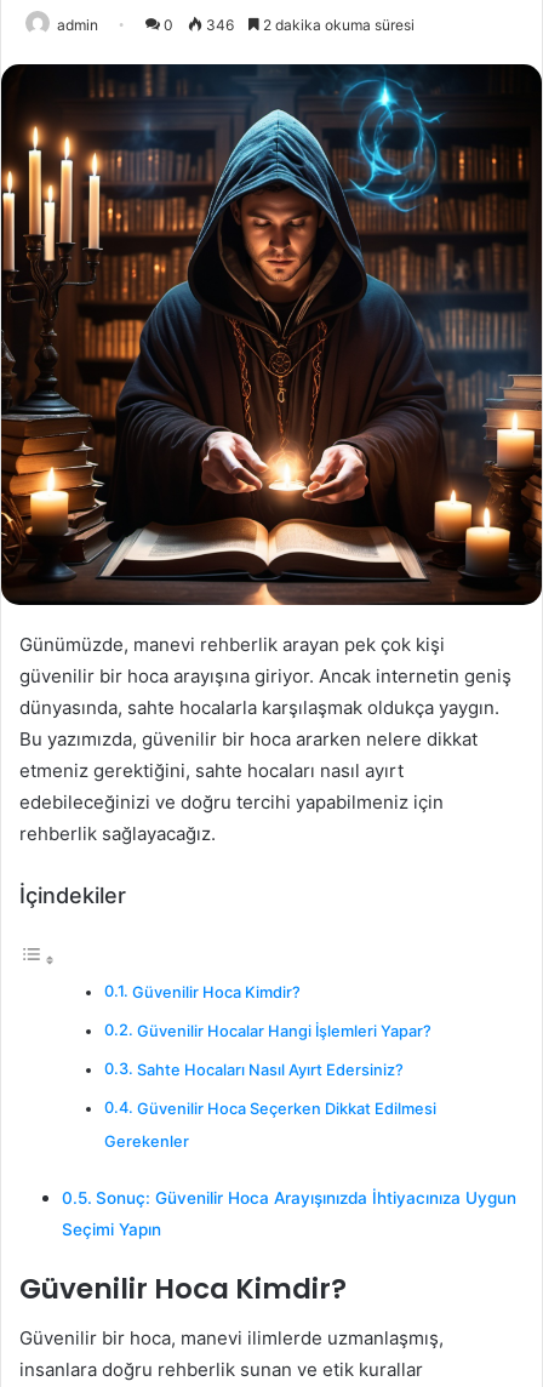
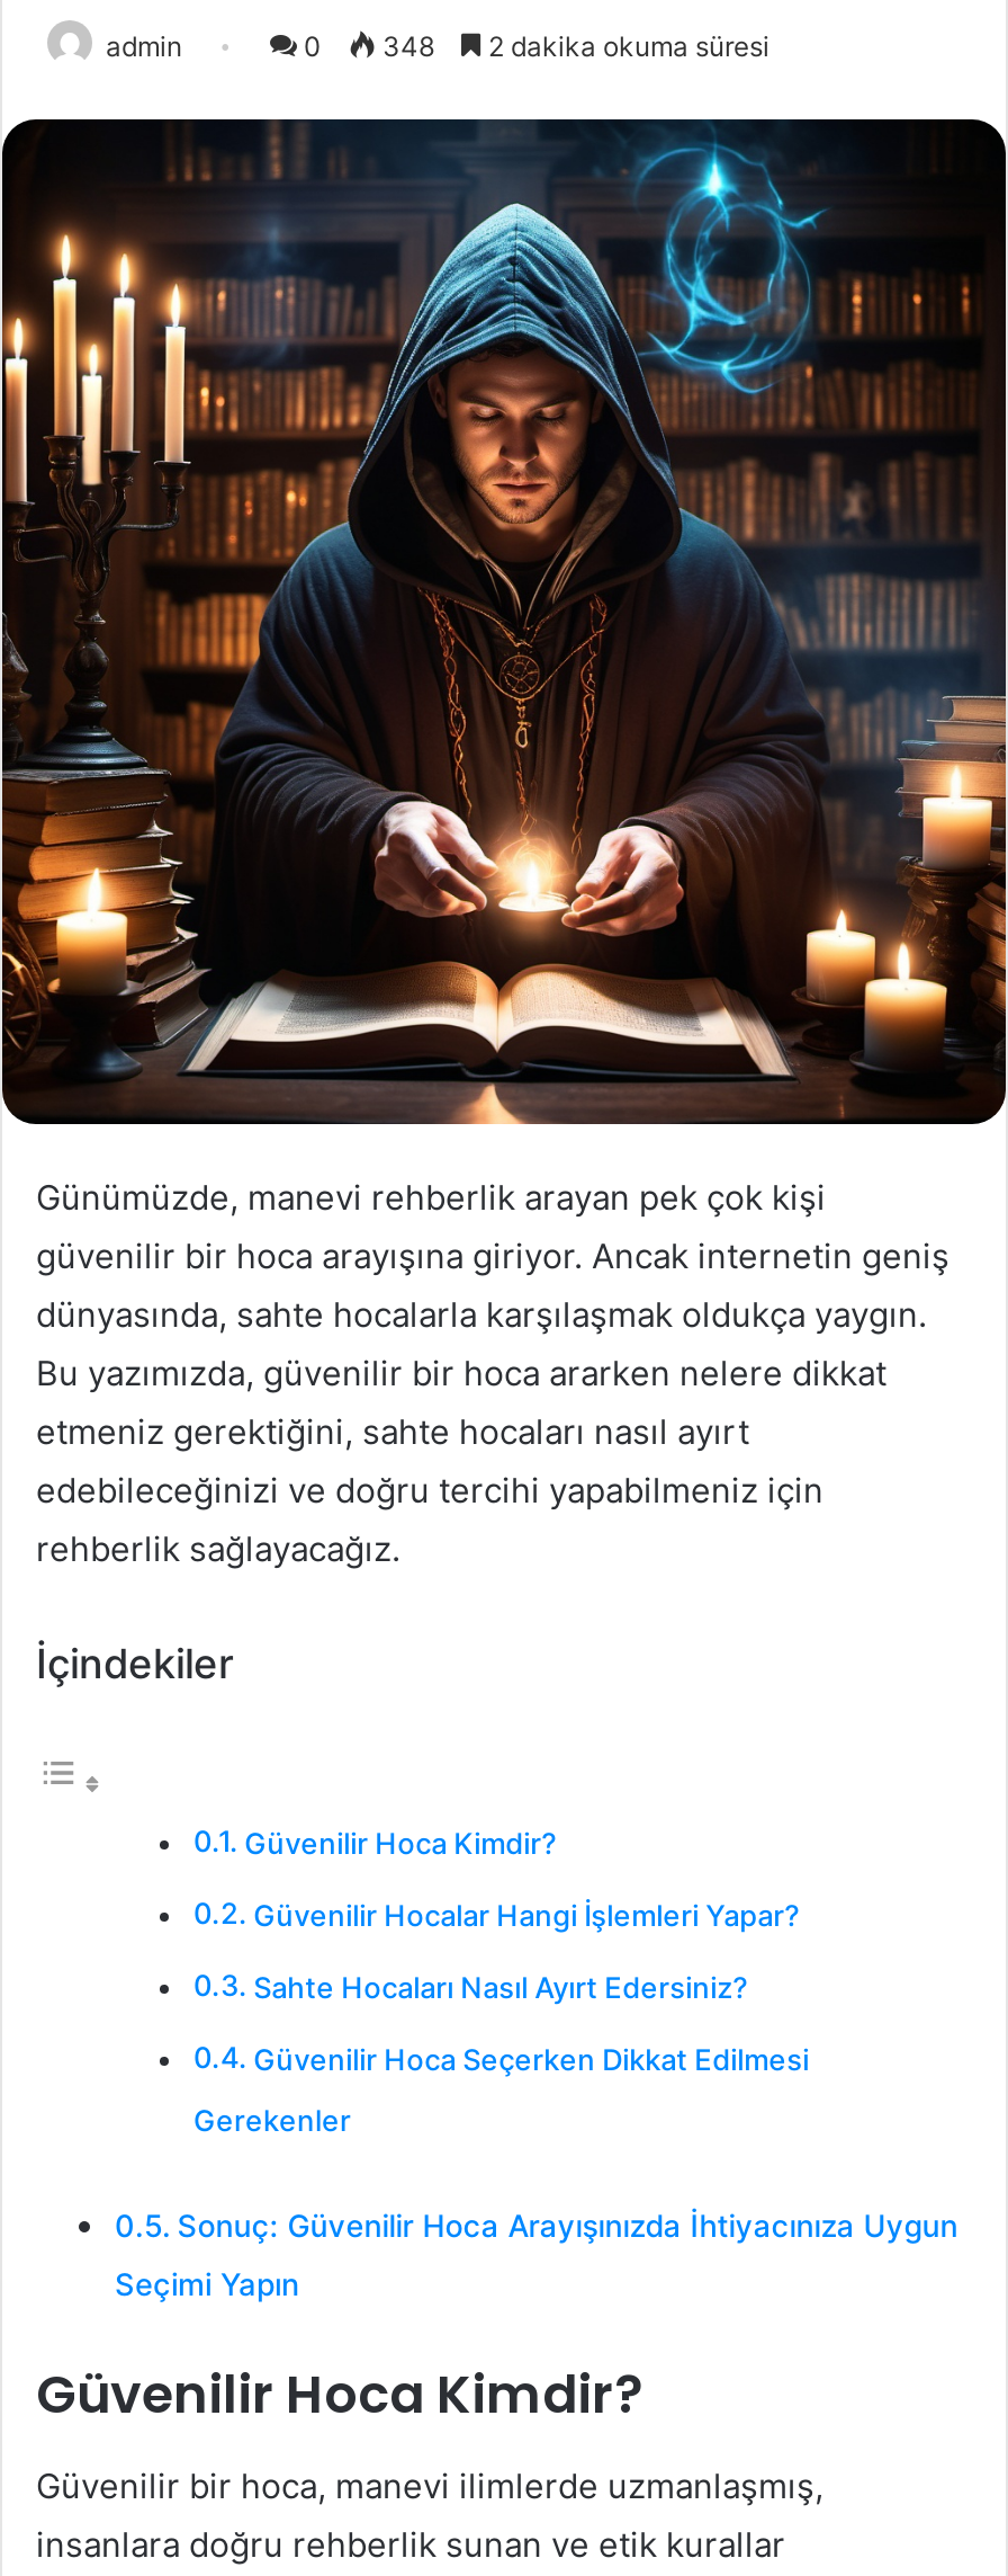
- 0 346 2 dakika okuma süresi
+ 0 348 2 dakika okuma süresi
